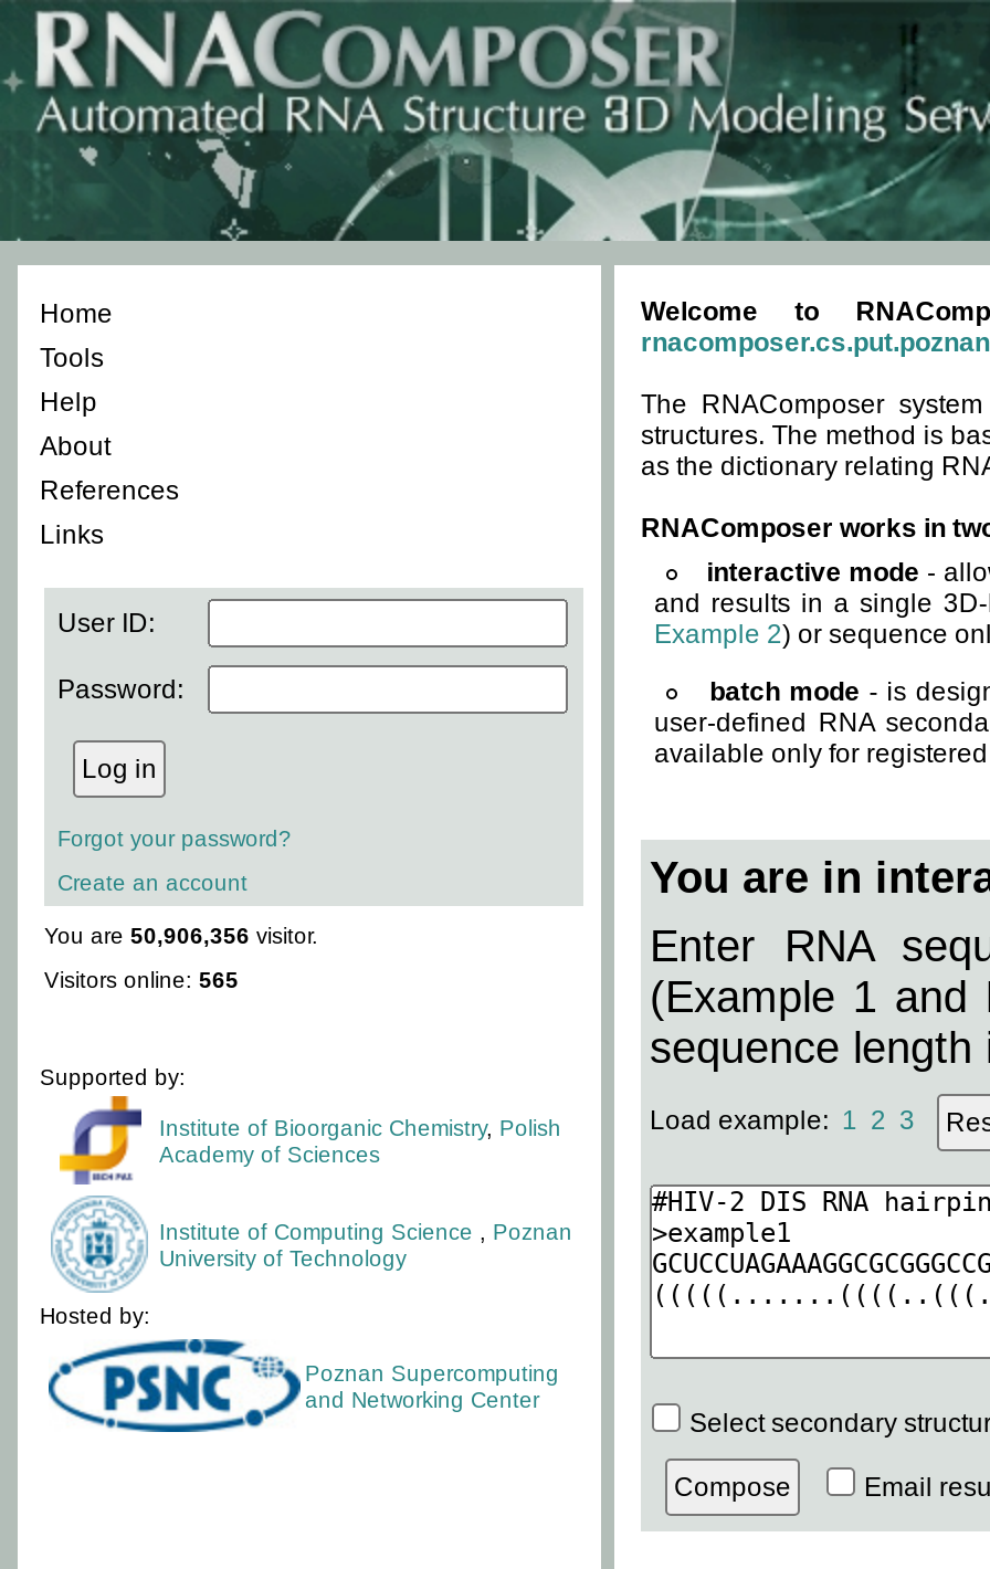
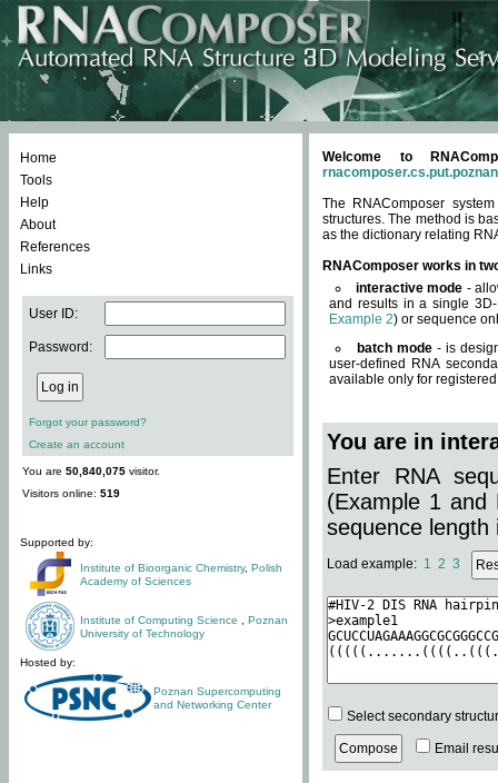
- You are 50,906,356 visitor.
+ You are 50,840,075 visitor.

- Visitors online: 565
+ Visitors online: 519
